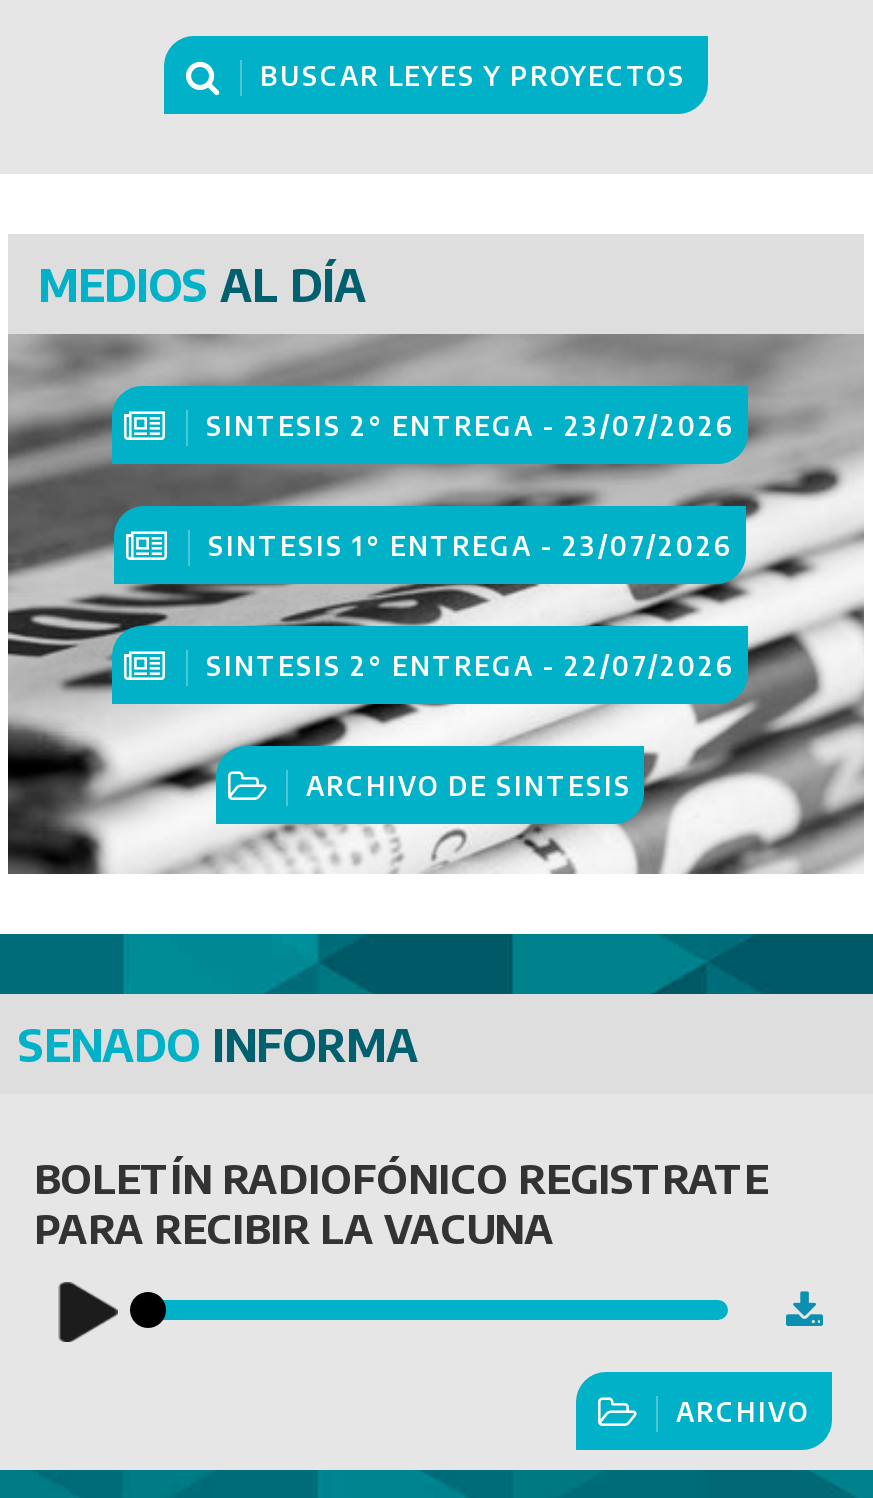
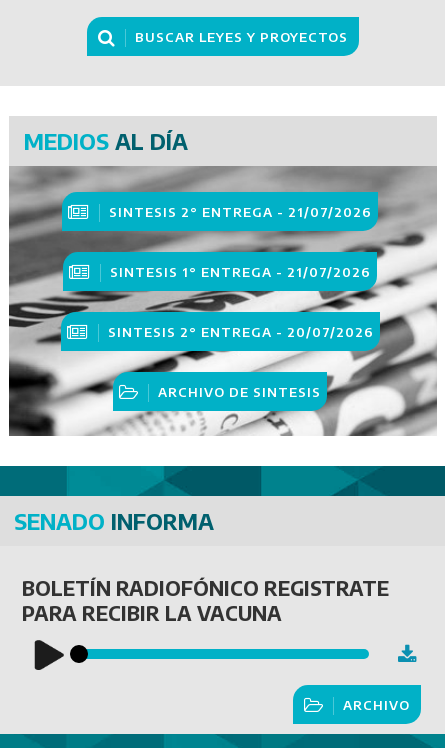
- SINTESIS 2° ENTREGA - 23/07/2026
+ SINTESIS 2° ENTREGA - 21/07/2026

- SINTESIS 1° ENTREGA - 23/07/2026
+ SINTESIS 1° ENTREGA - 21/07/2026

- SINTESIS 2° ENTREGA - 22/07/2026
+ SINTESIS 2° ENTREGA - 20/07/2026
